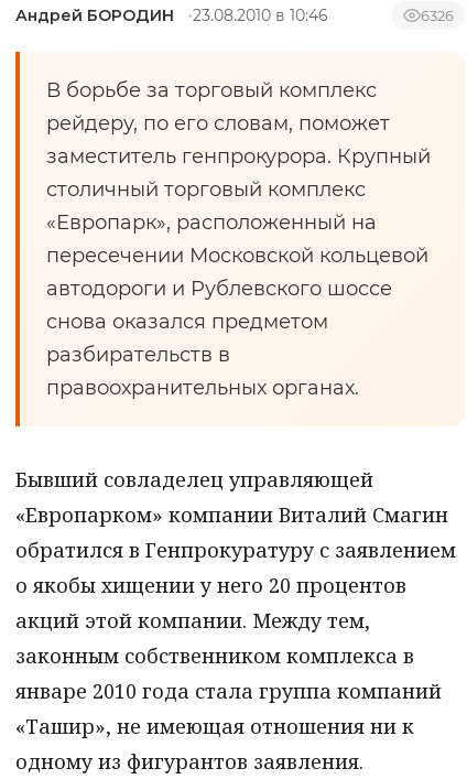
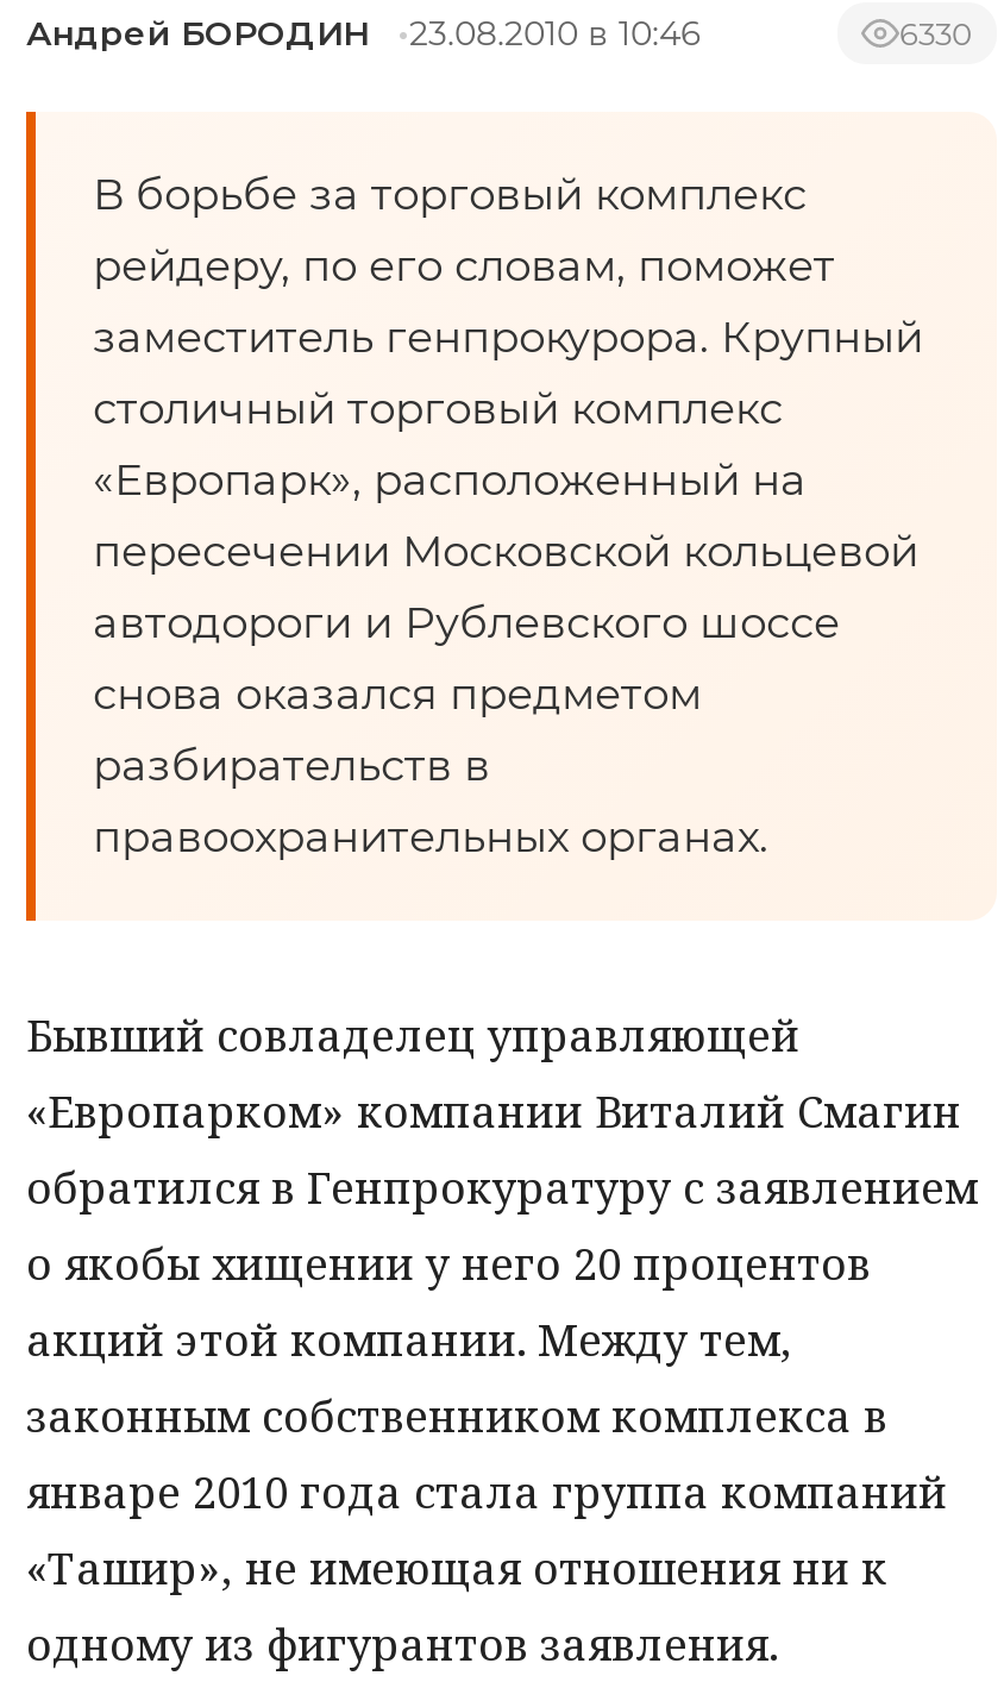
- 6326
+ 6330
